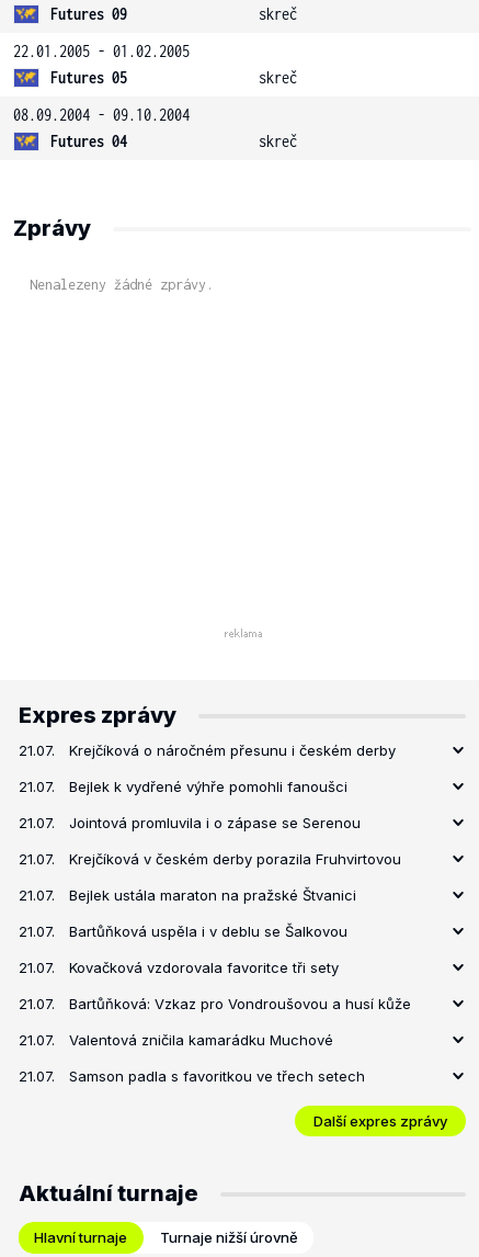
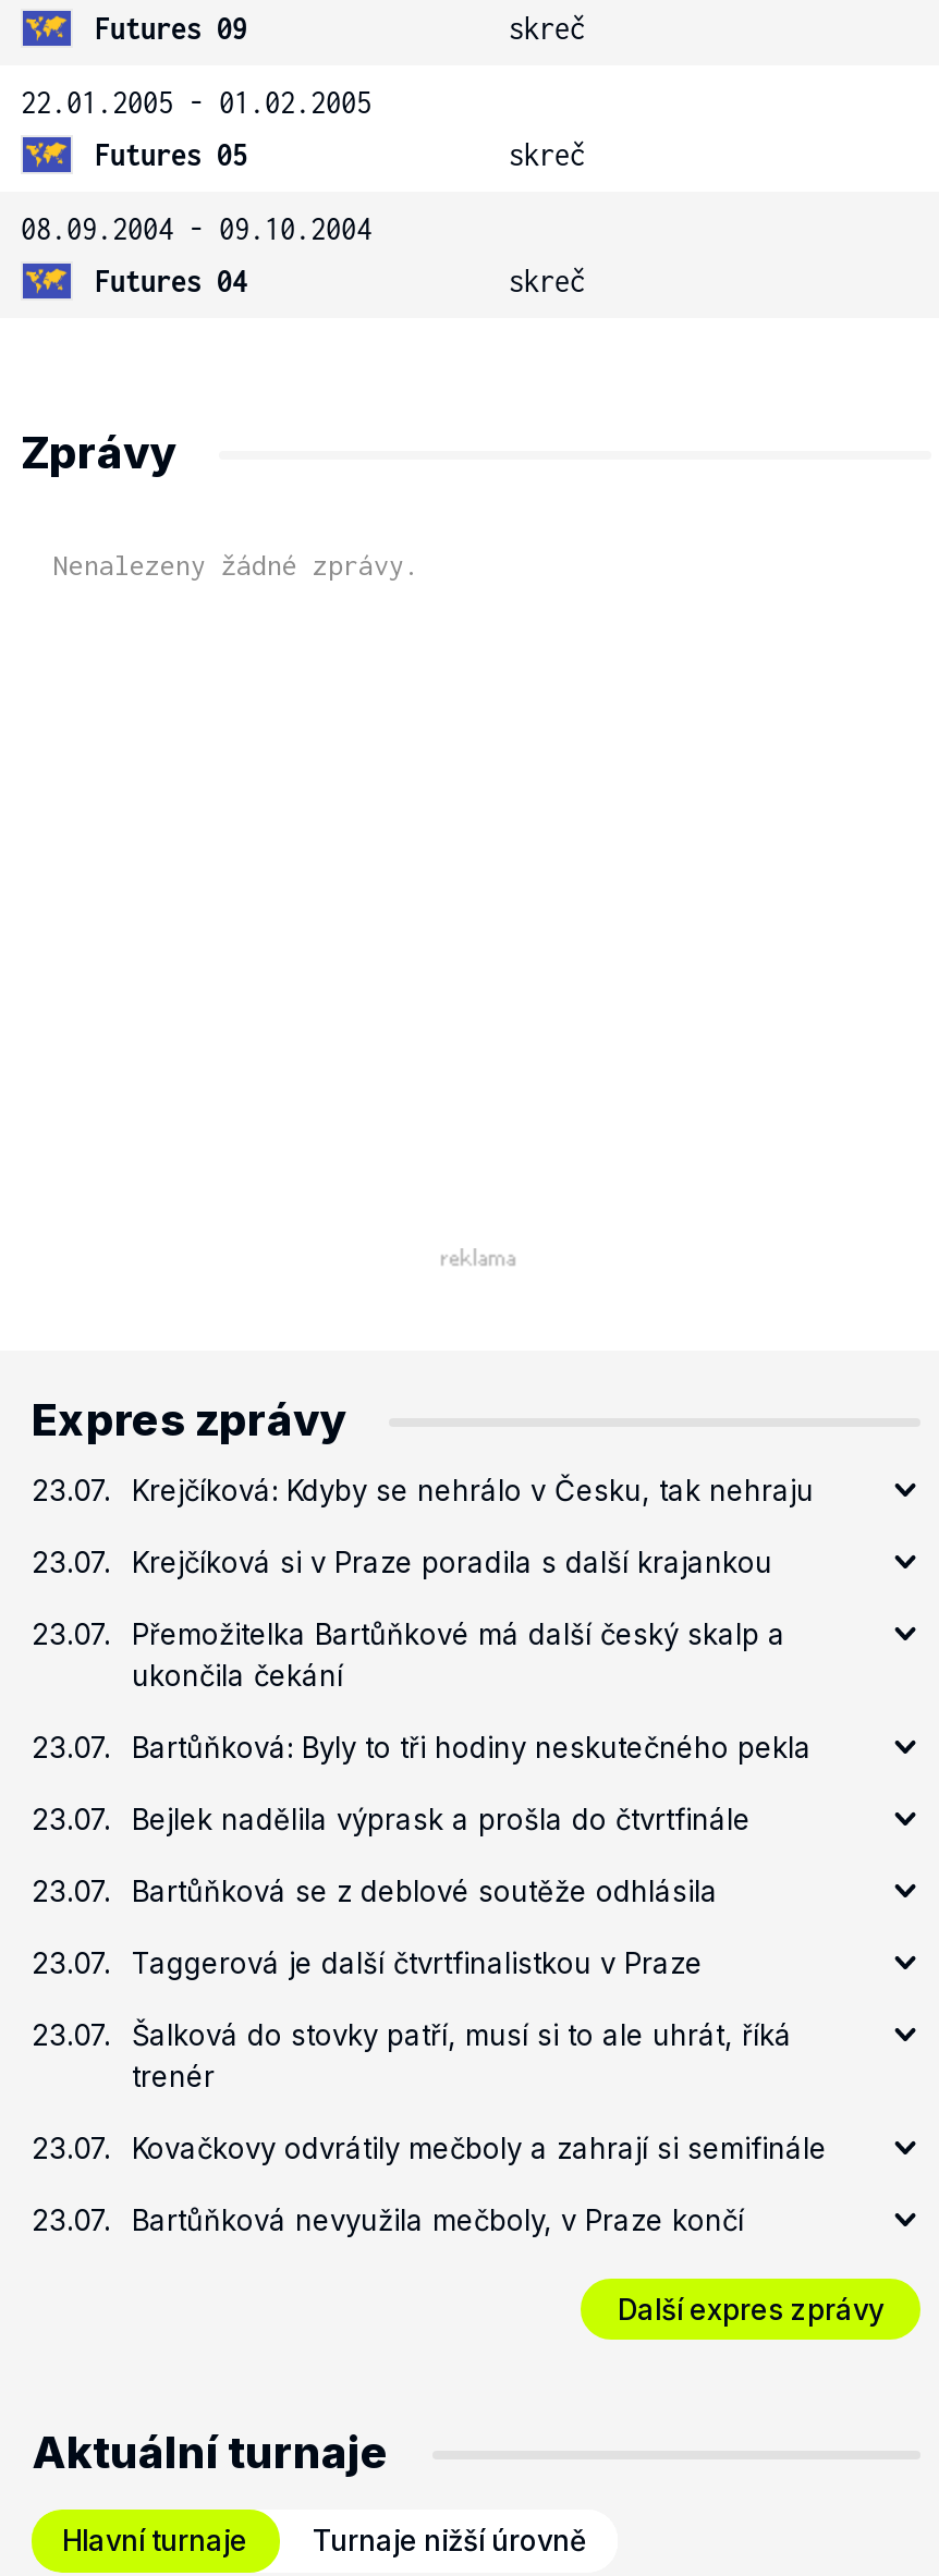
- 21.07.
- Krejčíková o náročném přesunu i českém derby
+ 23.07.
+ Krejčíková: Kdyby se nehrálo v Česku, tak nehraju

- 21.07.
- Bejlek k vydřené výhře pomohli fanoušci
+ 23.07.
+ Krejčíková si v Praze poradila s další krajankou

- 21.07.
- Jointová promluvila i o zápase se Serenou
+ 23.07.
+ Přemožitelka Bartůňkové má další český skalp a
+ ukončila čekání

- 21.07.
- Krejčíková v českém derby porazila Fruhvirtovou
+ 23.07.
+ Bartůňková: Byly to tři hodiny neskutečného pekla

- 21.07.
- Bejlek ustála maraton na pražské Štvanici
+ 23.07.
+ Bejlek nadělila výprask a prošla do čtvrtfinále

- 21.07.
- Bartůňková uspěla i v deblu se Šalkovou
+ 23.07.
+ Bartůňková se z deblové soutěže odhlásila

- 21.07.
- Kovačková vzdorovala favoritce tři sety
+ 23.07.
+ Taggerová je další čtvrtfinalistkou v Praze

- 21.07.
- Bartůňková: Vzkaz pro Vondroušovou a husí kůže
+ 23.07.
+ Šalková do stovky patří, musí si to ale uhrát, říká
+ trenér

- 21.07.
- Valentová zničila kamarádku Muchové
+ 23.07.
+ Kovačkovy odvrátily mečboly a zahrají si semifinále

- 21.07.
- Samson padla s favoritkou ve třech setech
+ 23.07.
+ Bartůňková nevyužila mečboly, v Praze končí
